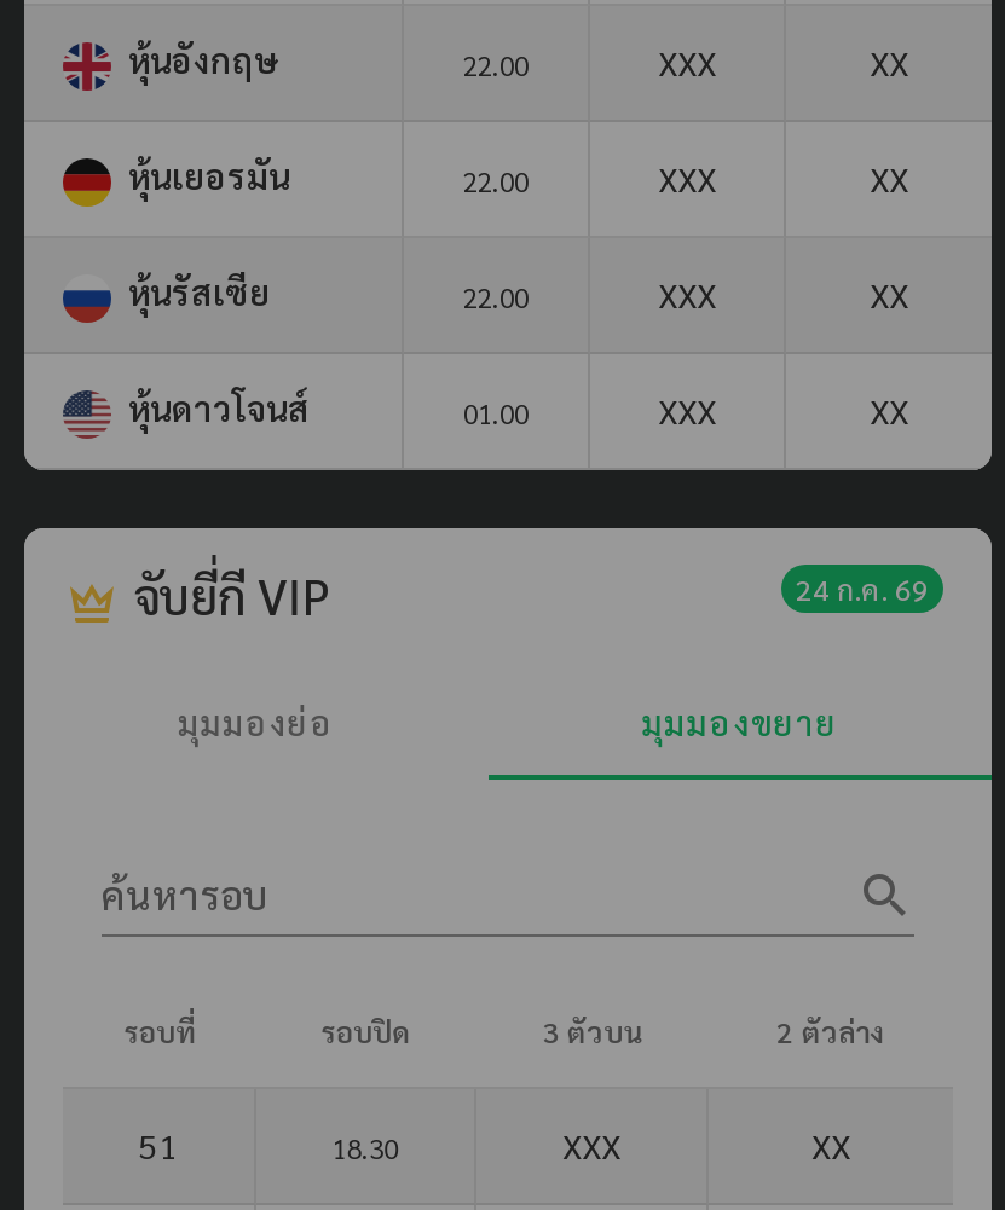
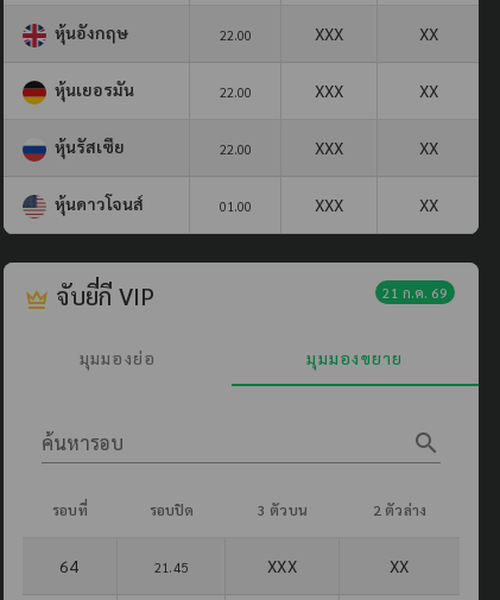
- 24 ก.ค. 69
+ 21 ก.ค. 69

- 51
+ 64

- 18.30
+ 21.45
